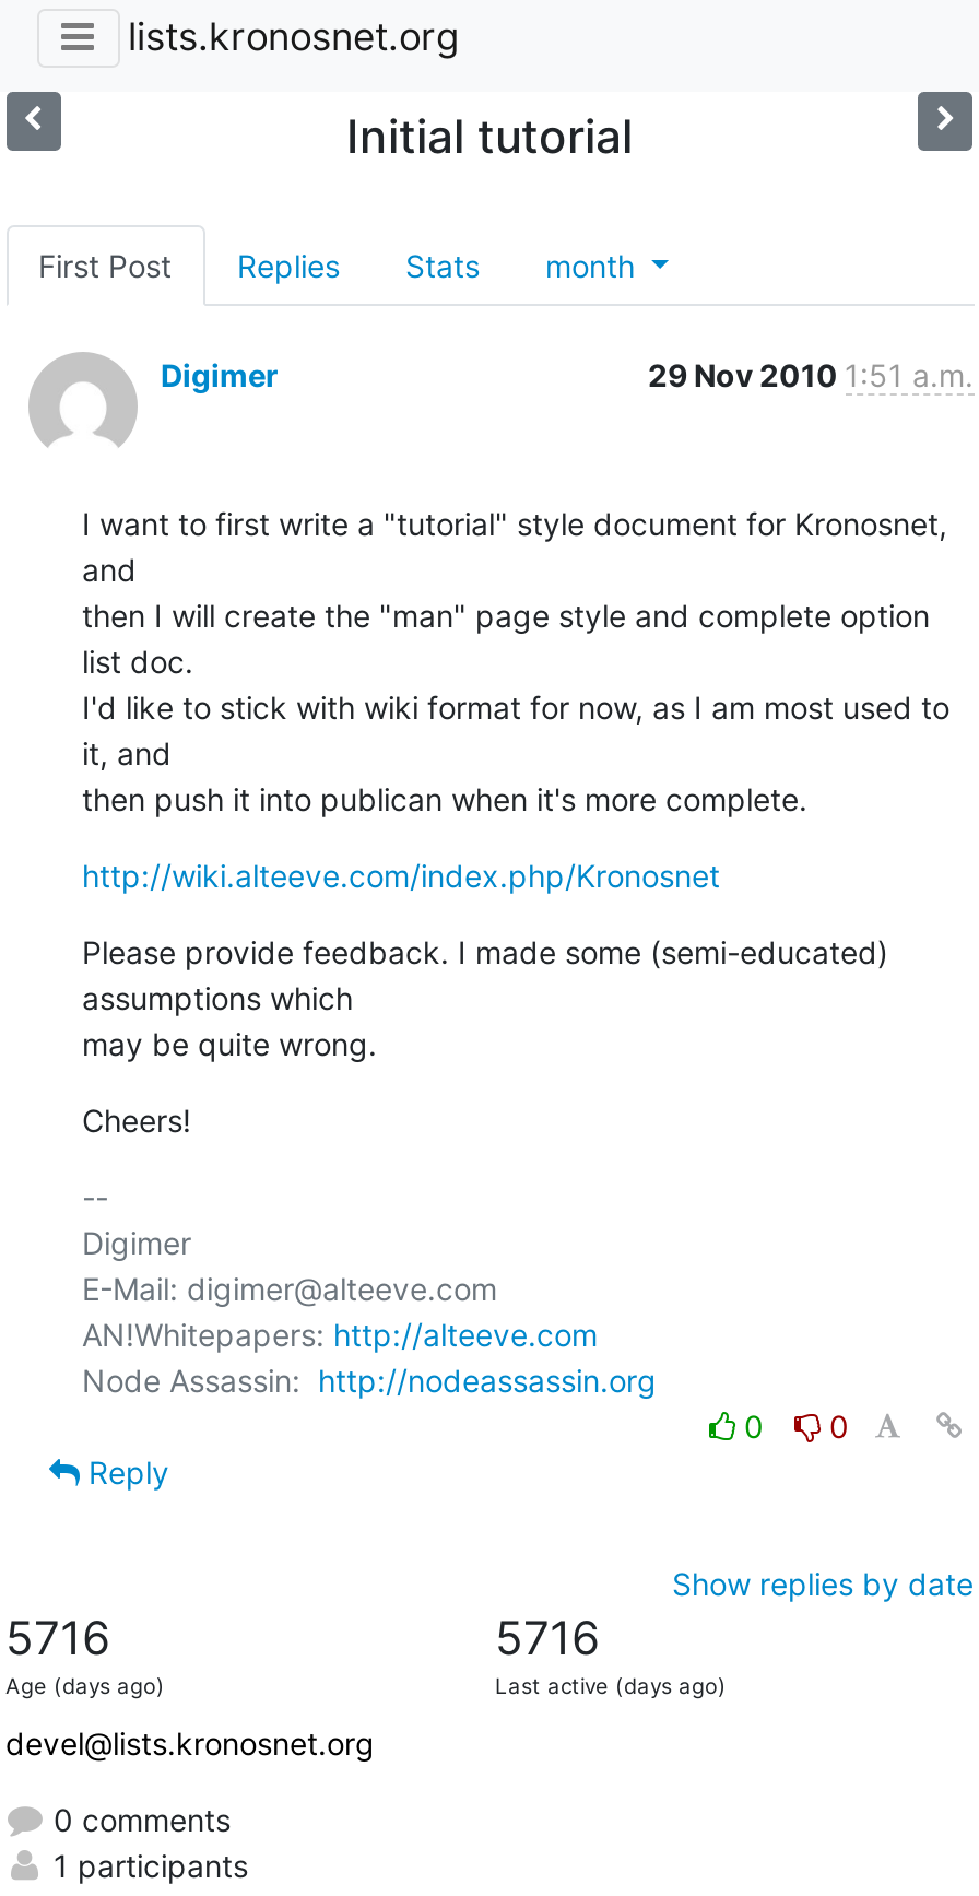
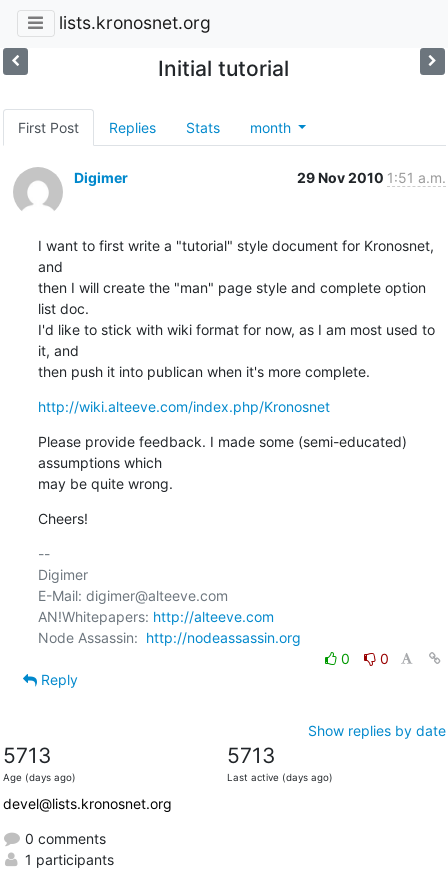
- 5716
+ 5713

- 5716
+ 5713
